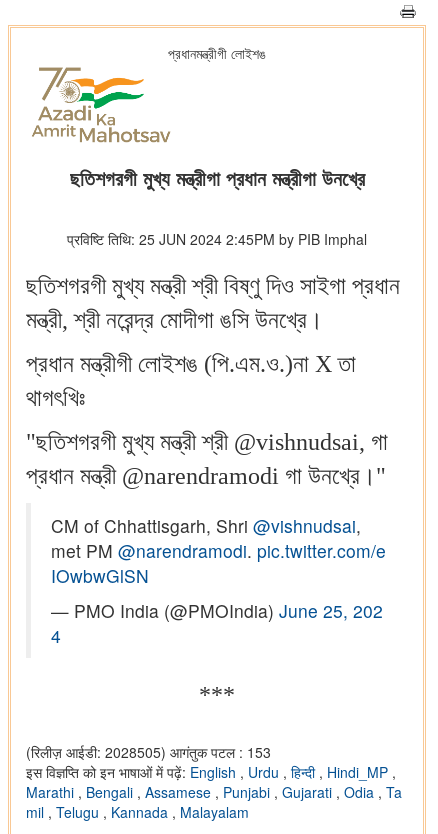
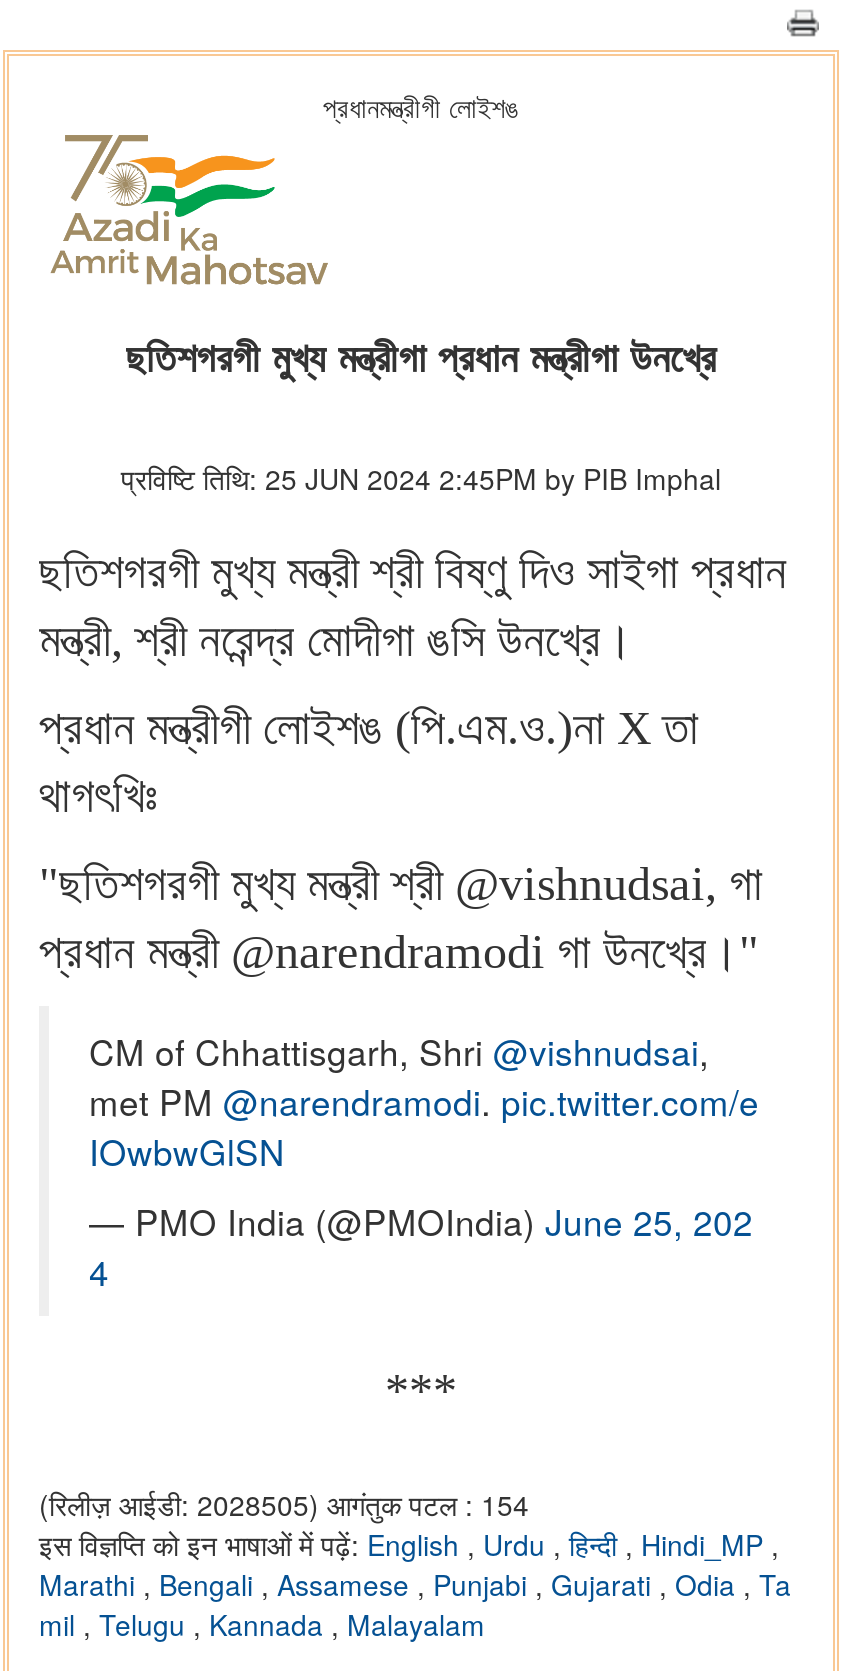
- (रिलीज़ आईडी: 2028505) आगंतुक पटल : 153
+ (रिलीज़ आईडी: 2028505) आगंतुक पटल : 154
